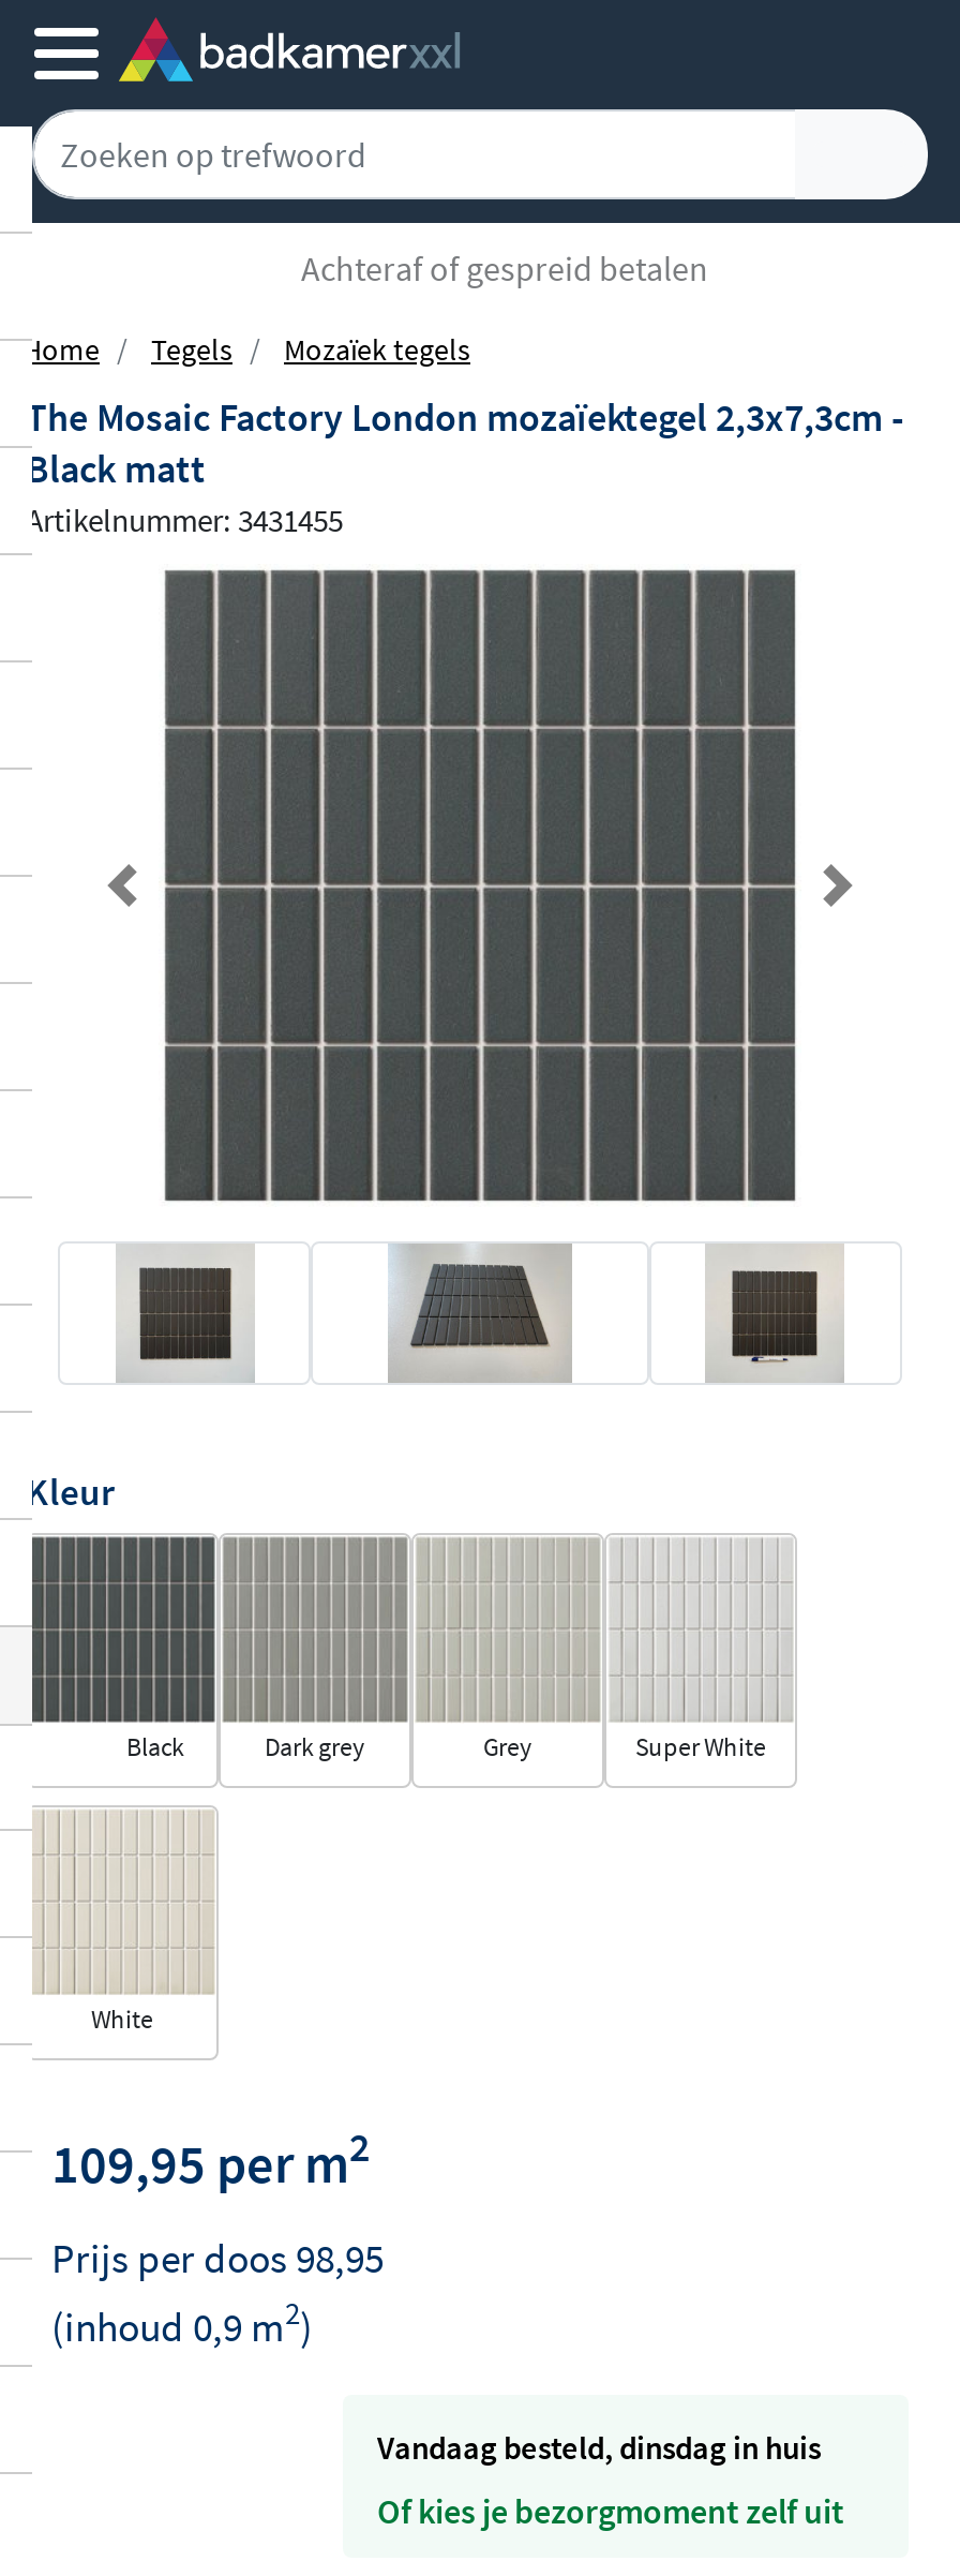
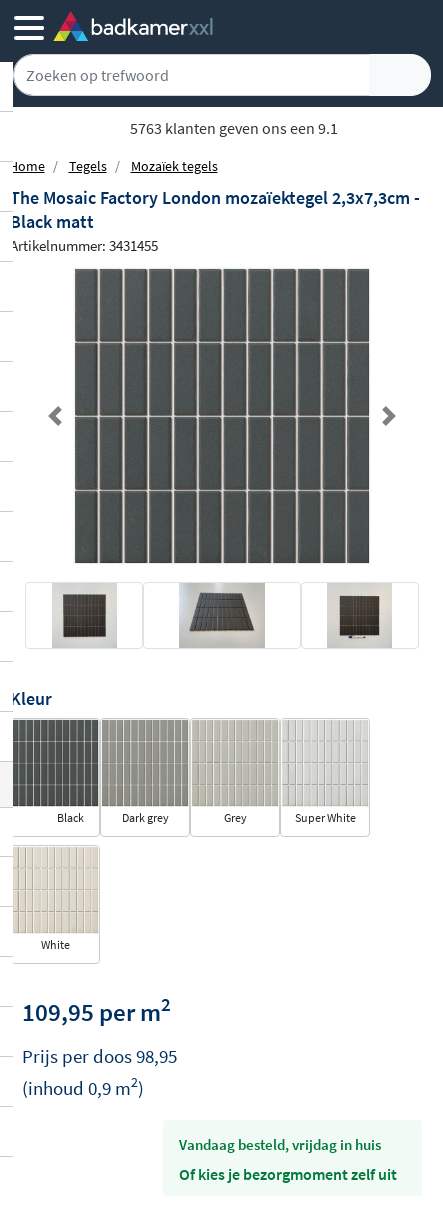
- Achteraf of gespreid betalen
+ 5763 klanten geven ons een 9.1

- vandaag besteld, dinsdag in huis
+ vandaag besteld, vrijdag in huis
